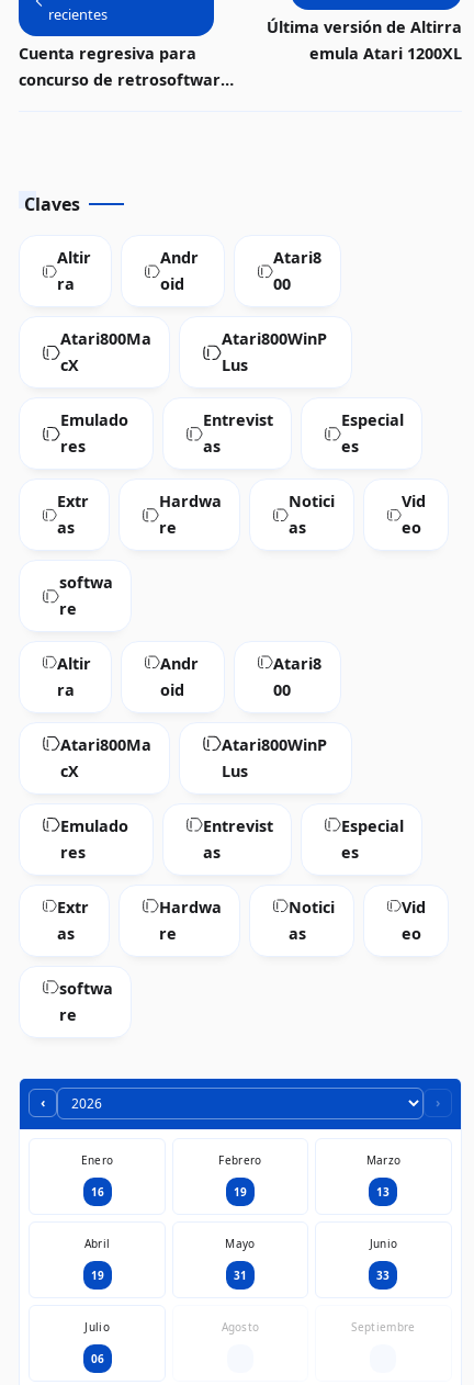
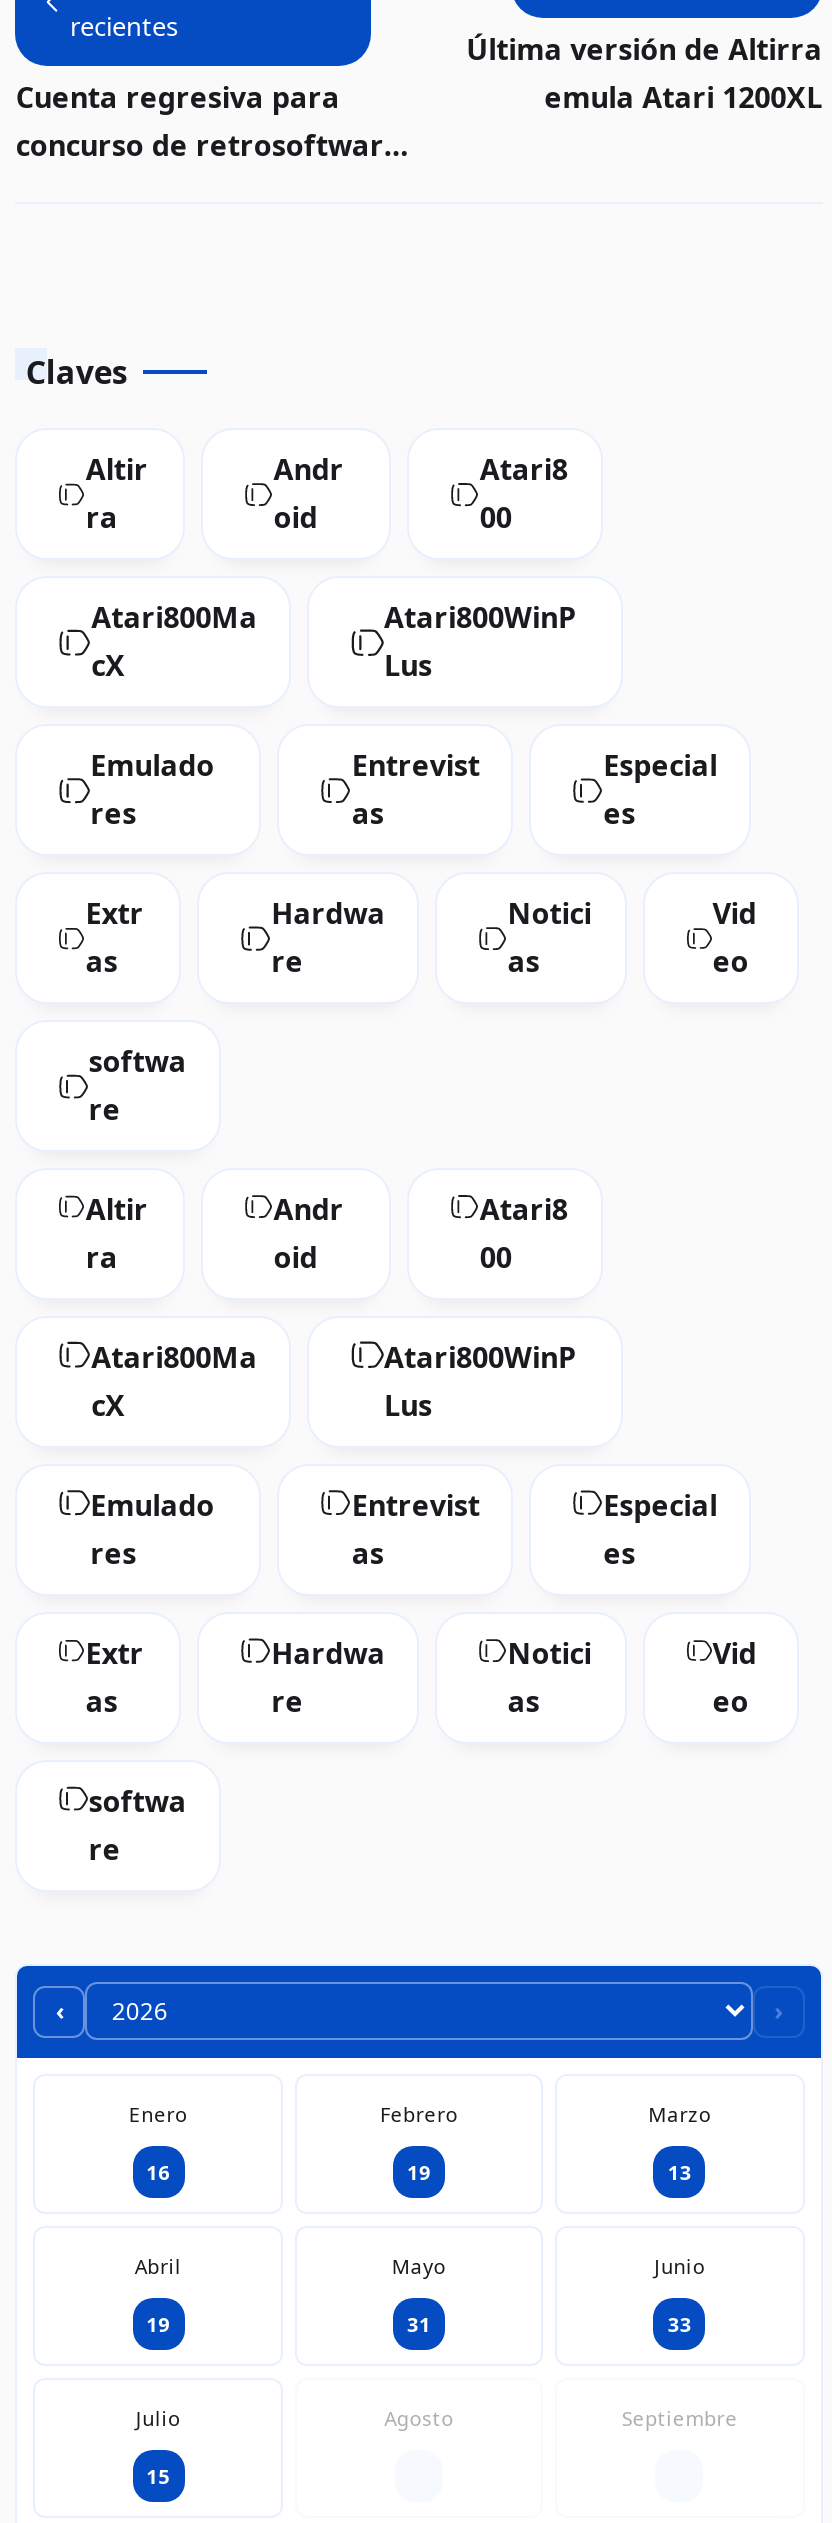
- 06
+ 15
